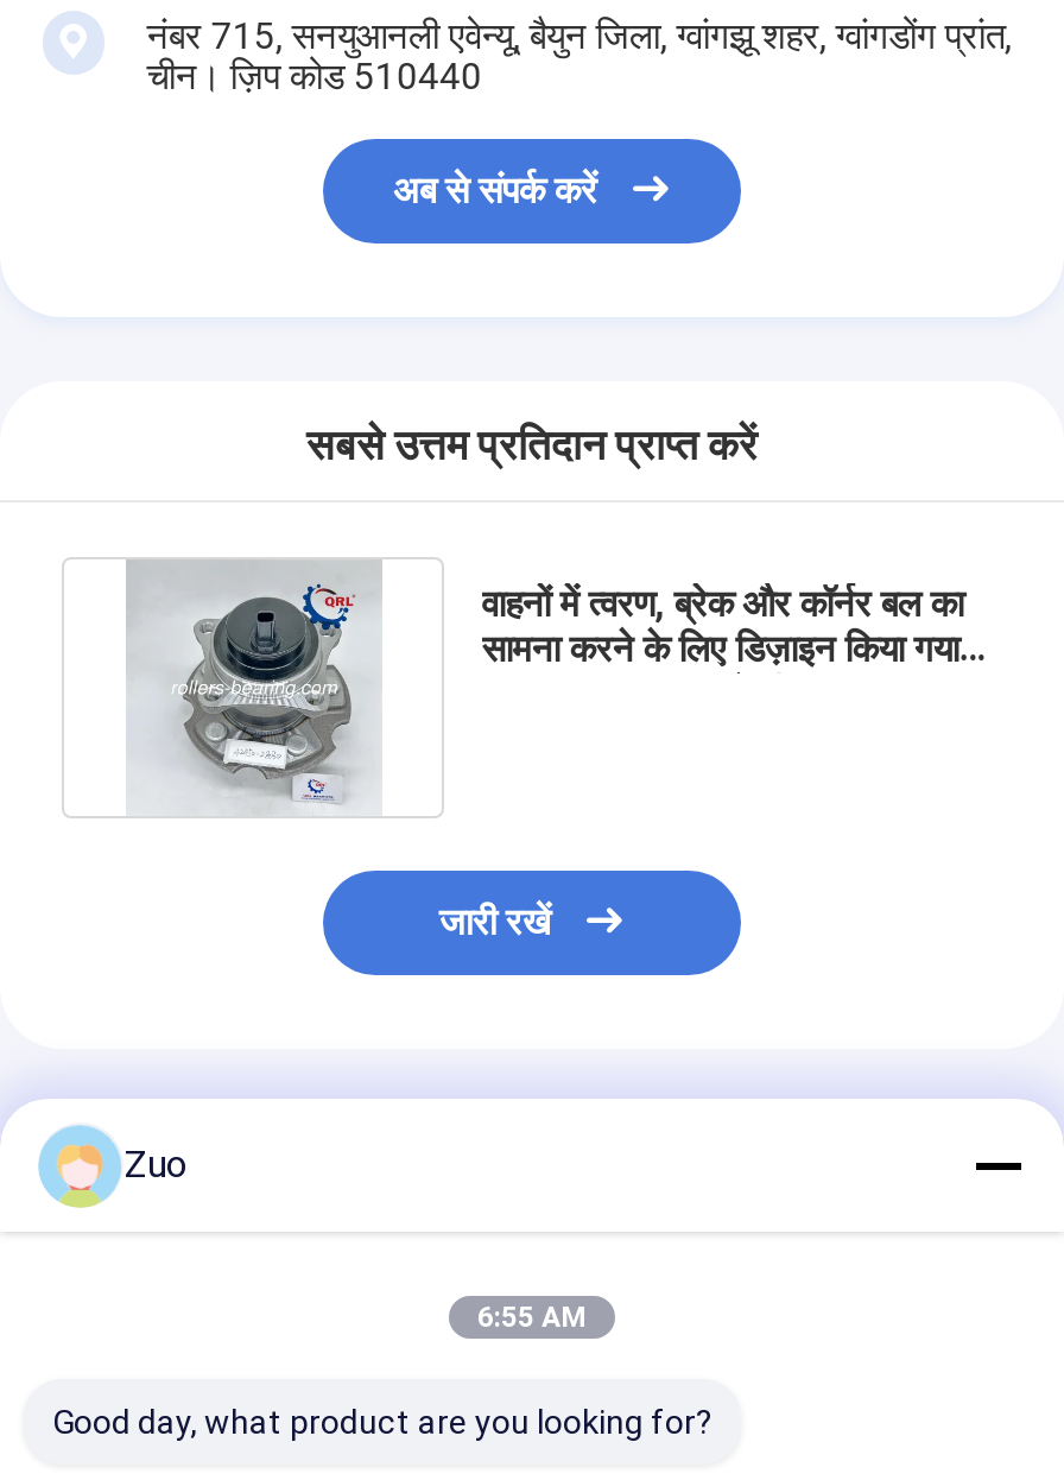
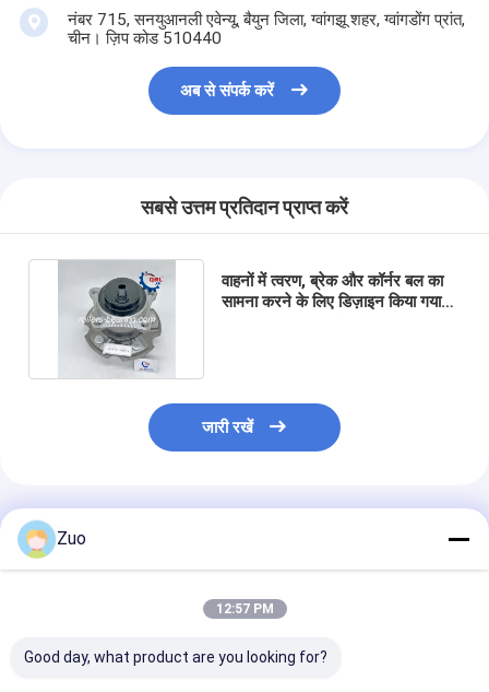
- 6:55 AM
+ 12:57 PM
